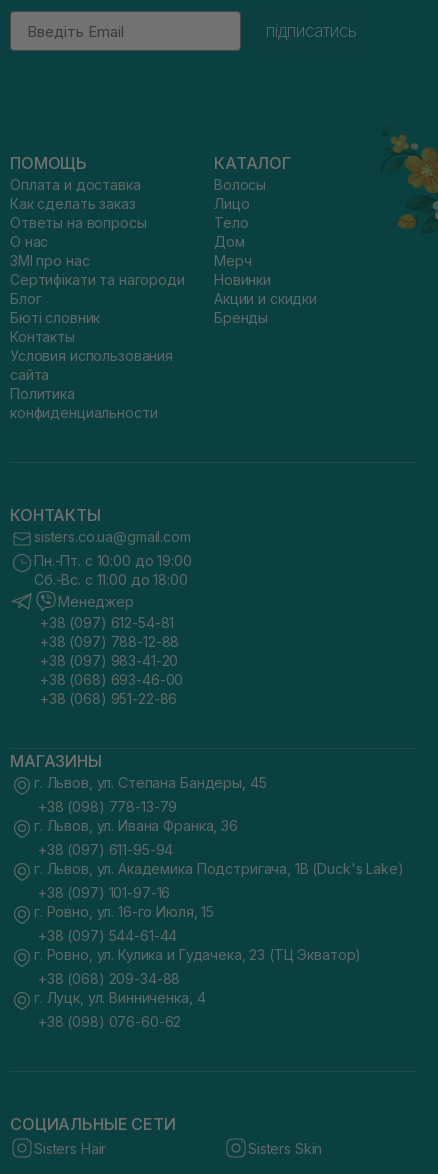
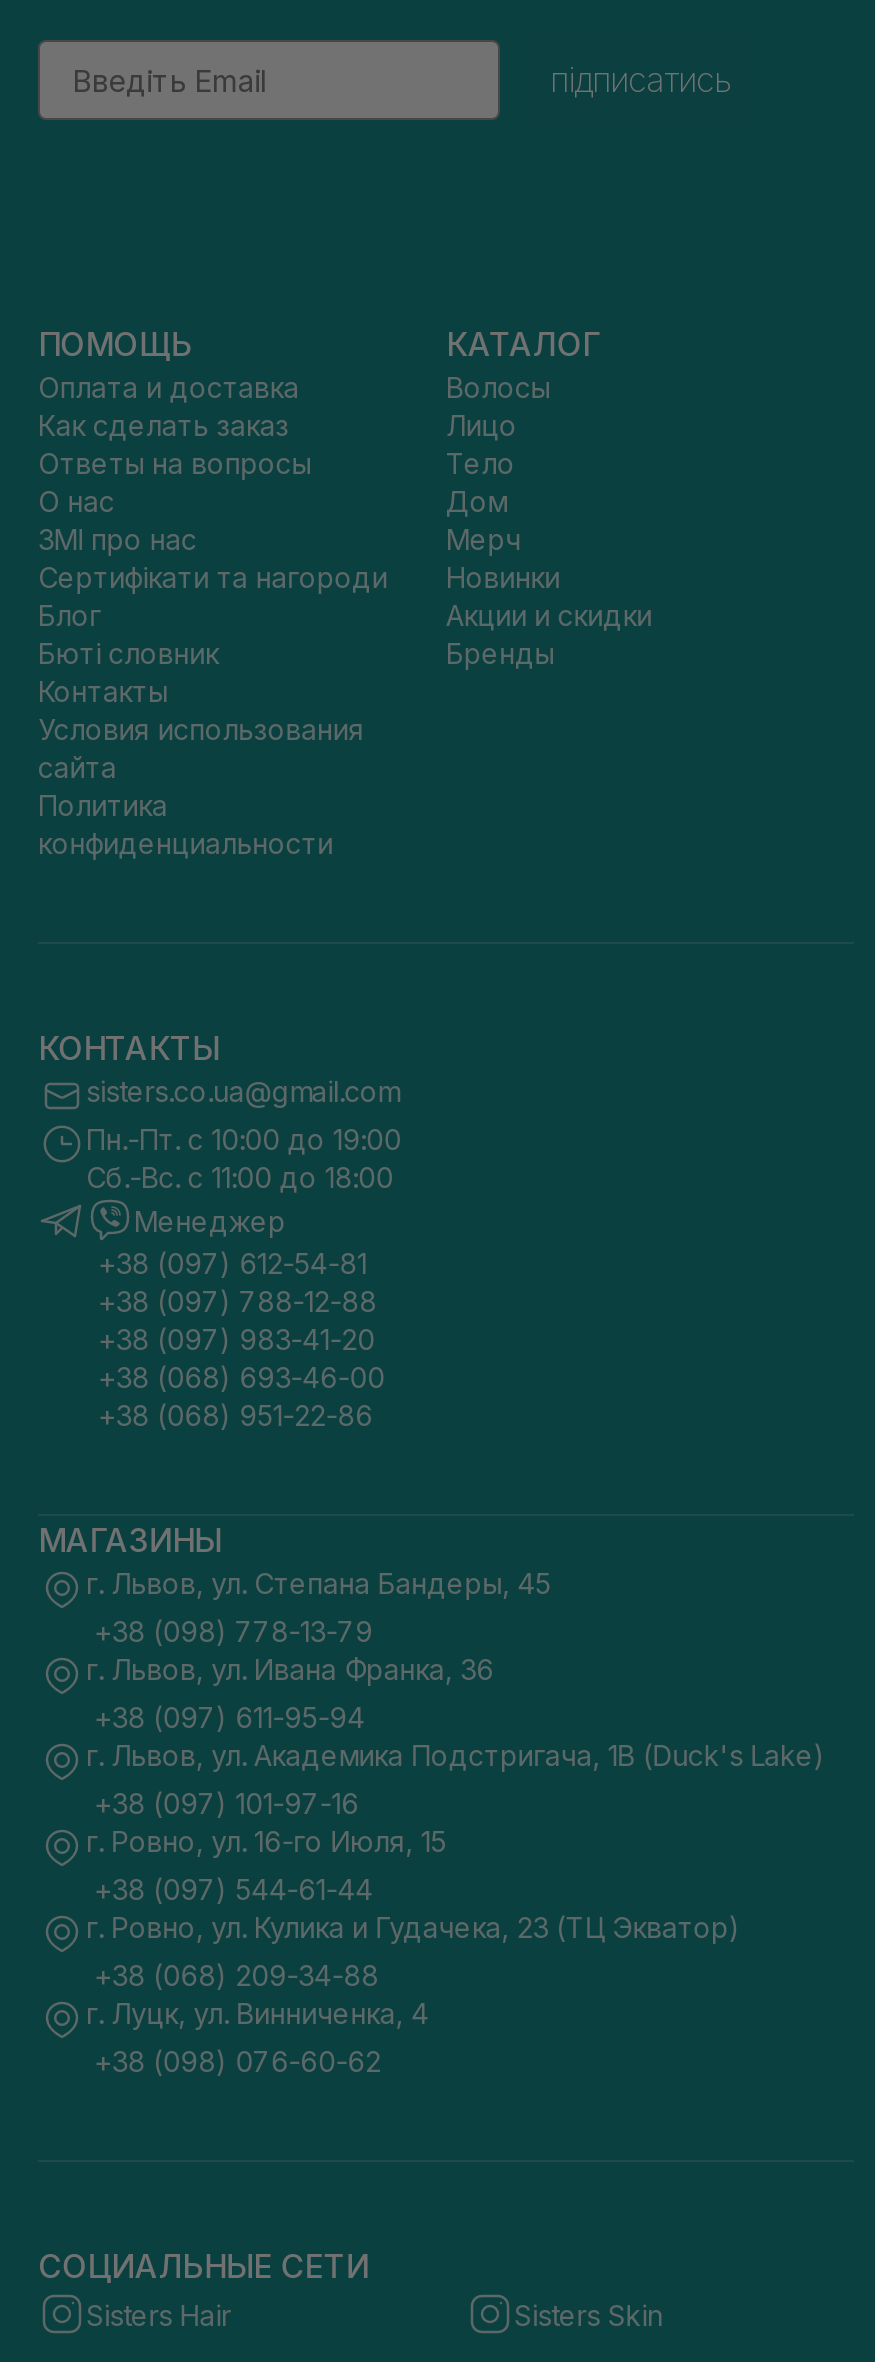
- [image]
